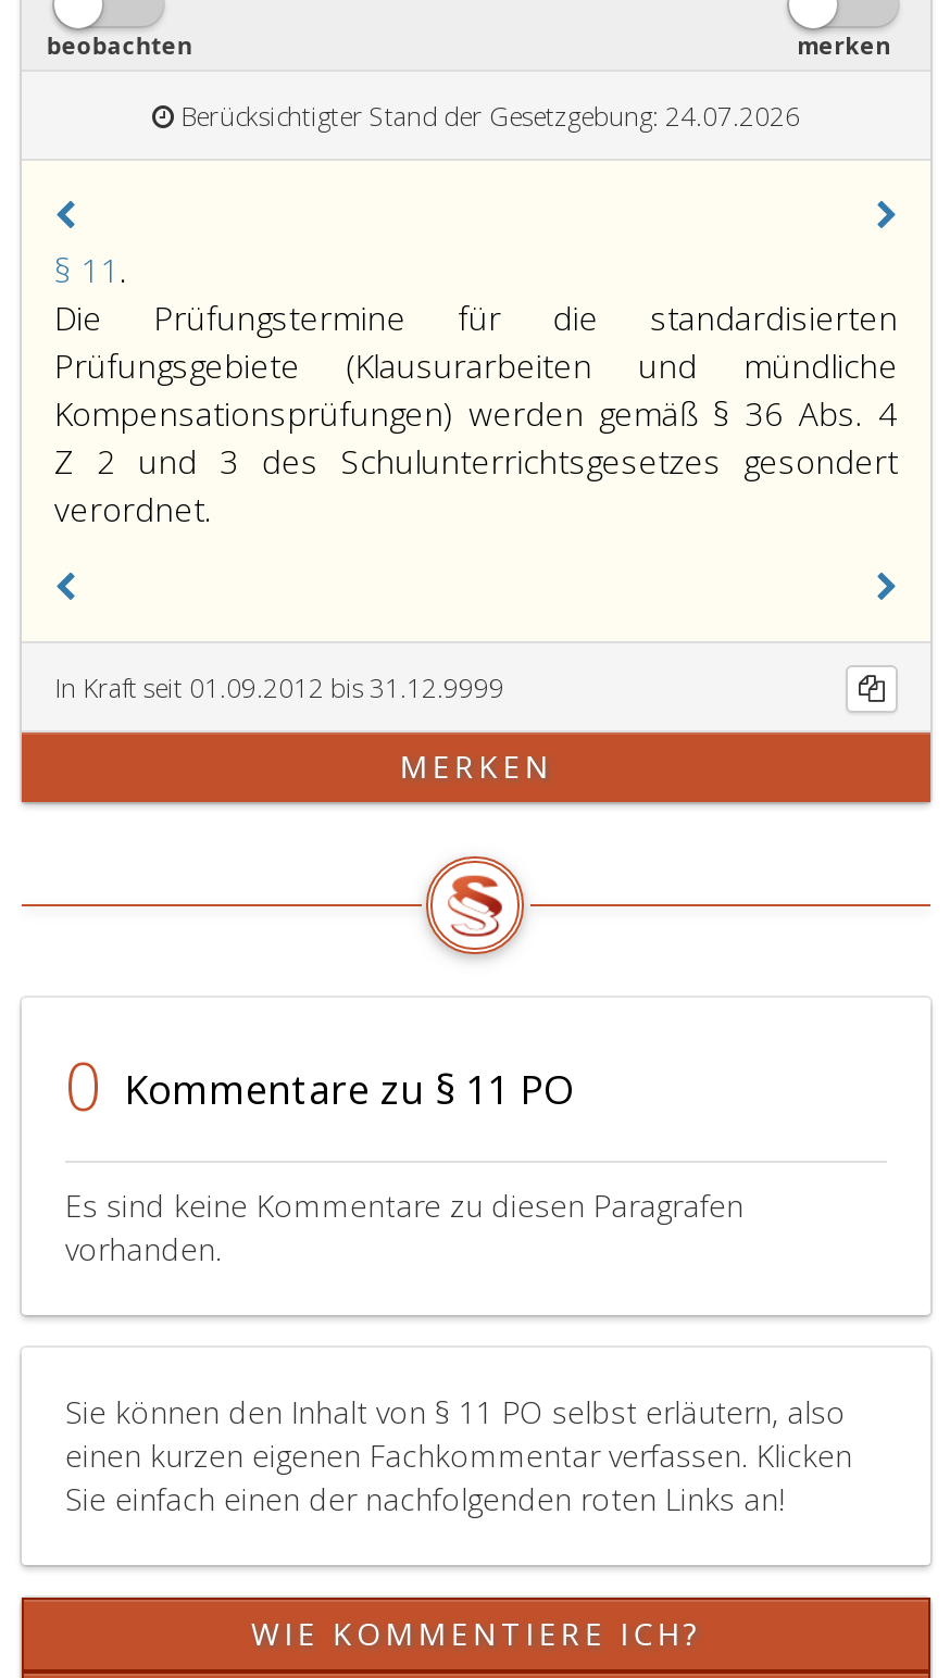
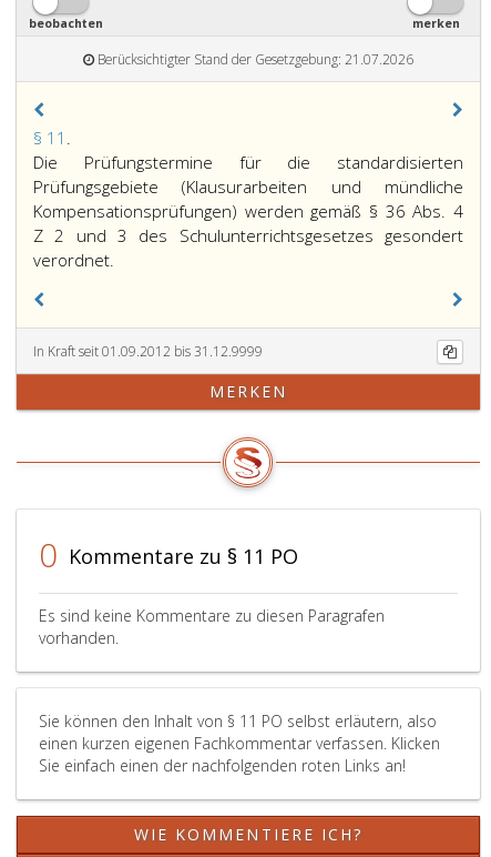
- Berücksichtigter Stand der Gesetzgebung: 24.07.2026
+ Berücksichtigter Stand der Gesetzgebung: 21.07.2026
